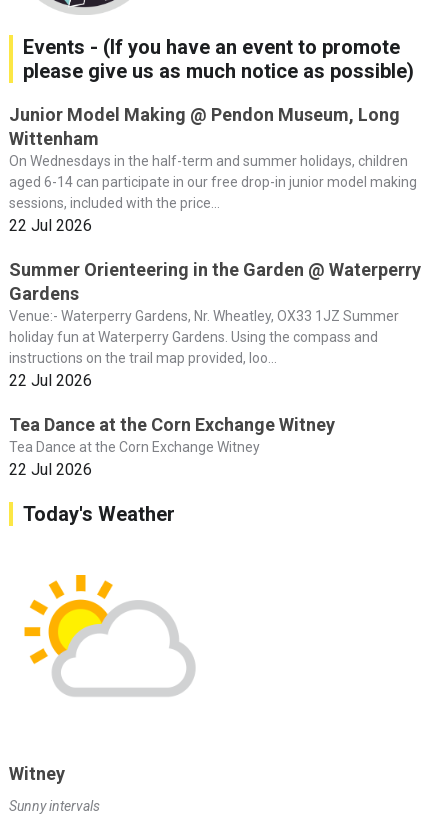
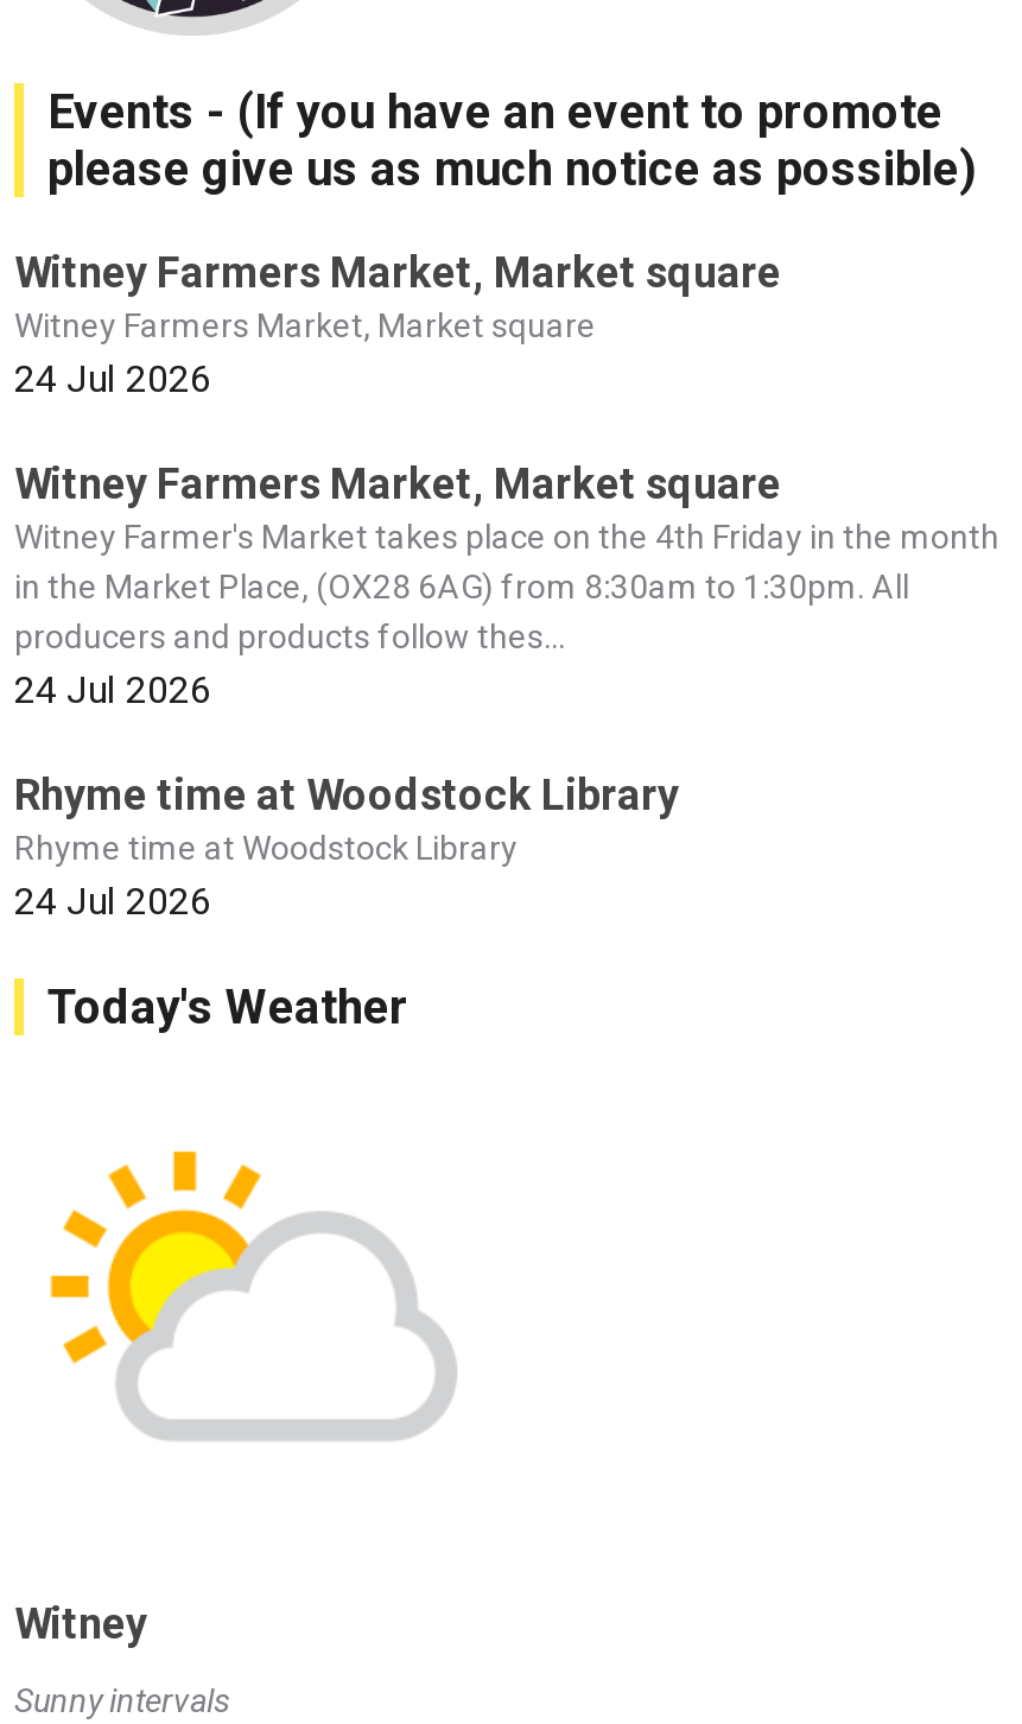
- Junior Model Making @ Pendon Museum, Long
- Wittenham
- On Wednesdays in the half-term and summer holidays, children
- aged 6-14 can participate in our free drop-in junior model making
- sessions, included with the price...
- 22 Jul 2026
+ Witney Farmers Market, Market square
+ Witney Farmers Market, Market square
+ 24 Jul 2026

- Summer Orienteering in the Garden @ Waterperry
- Gardens
- Venue:- Waterperry Gardens, Nr. Wheatley, OX33 1JZ Summer
- holiday fun at Waterperry Gardens. Using the compass and
- instructions on the trail map provided, loo...
- 22 Jul 2026
+ Witney Farmers Market, Market square
+ Witney Farmer's Market takes place on the 4th Friday in the month
+ in the Market Place, (OX28 6AG) from 8:30am to 1:30pm. All
+ producers and products follow thes...
+ 24 Jul 2026

- Tea Dance at the Corn Exchange Witney
- Tea Dance at the Corn Exchange Witney
- 22 Jul 2026
+ Rhyme time at Woodstock Library
+ Rhyme time at Woodstock Library
+ 24 Jul 2026
